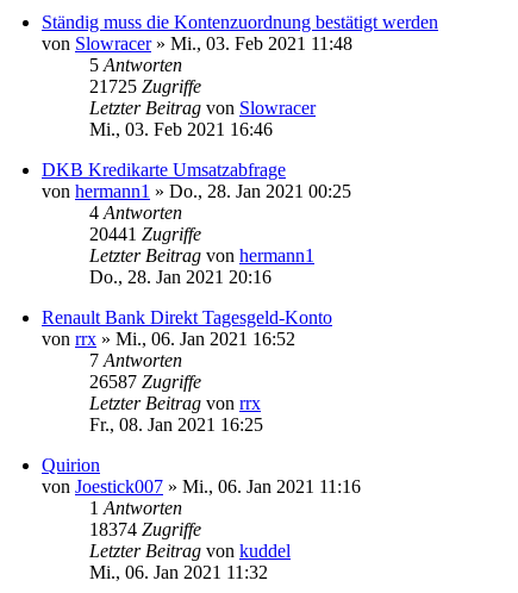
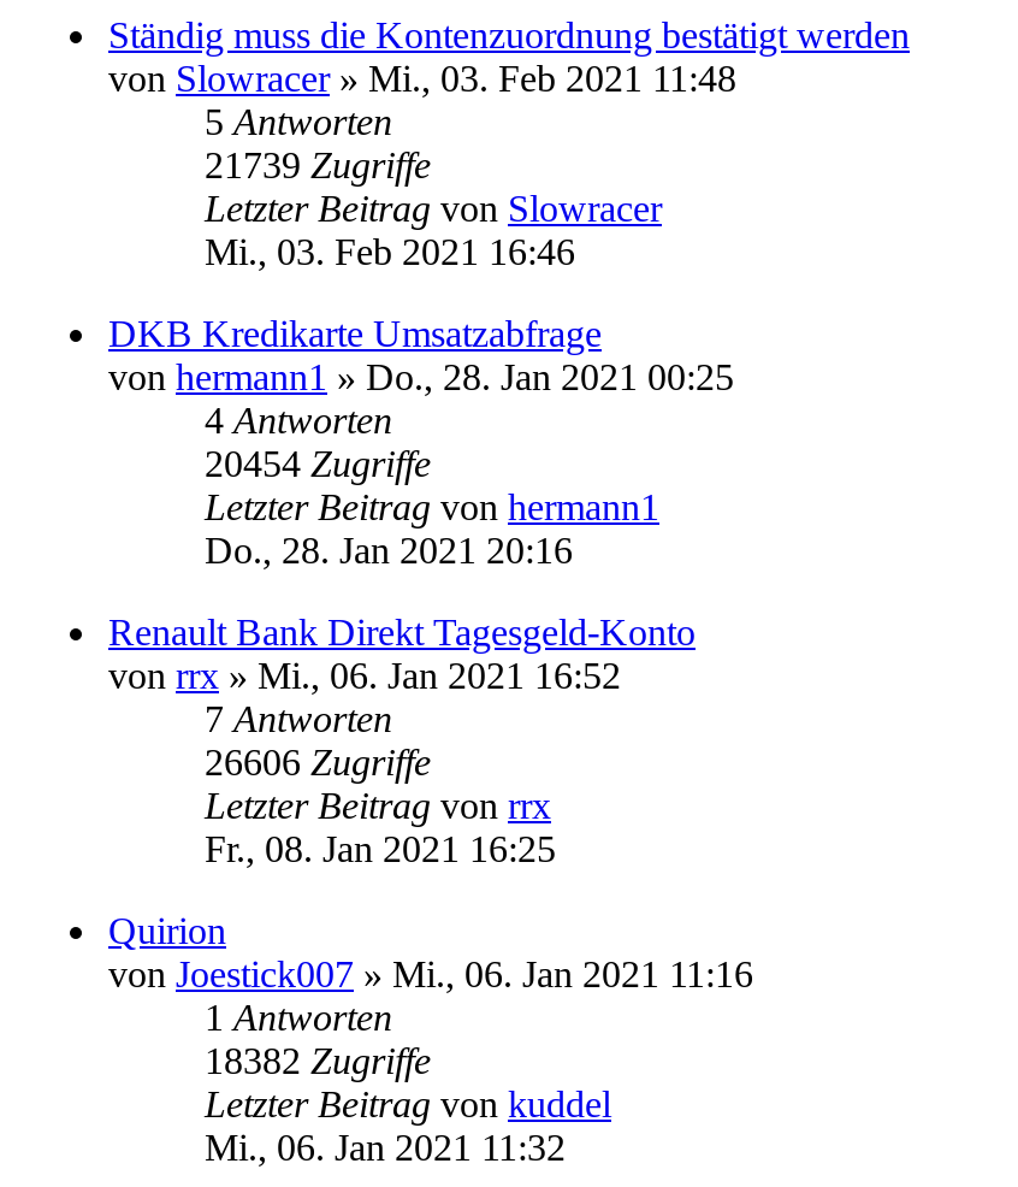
- 21725 Zugriffe
+ 21739 Zugriffe

- 20441 Zugriffe
+ 20454 Zugriffe

- 26587 Zugriffe
+ 26606 Zugriffe

- 18374 Zugriffe
+ 18382 Zugriffe
